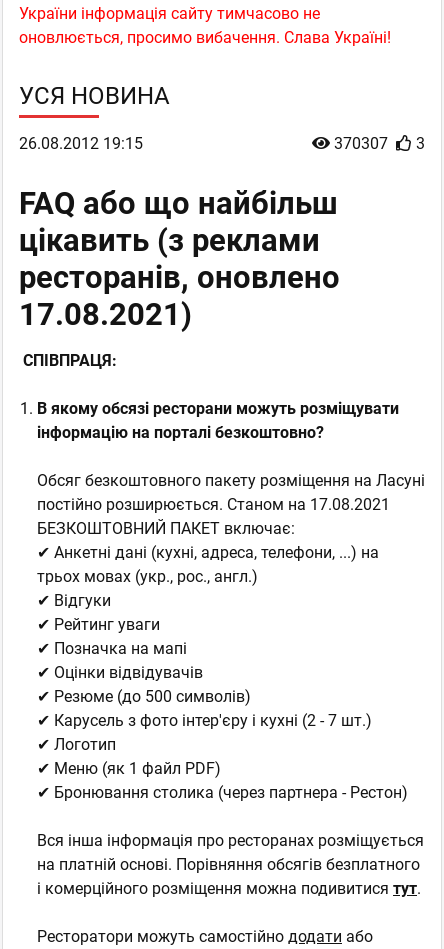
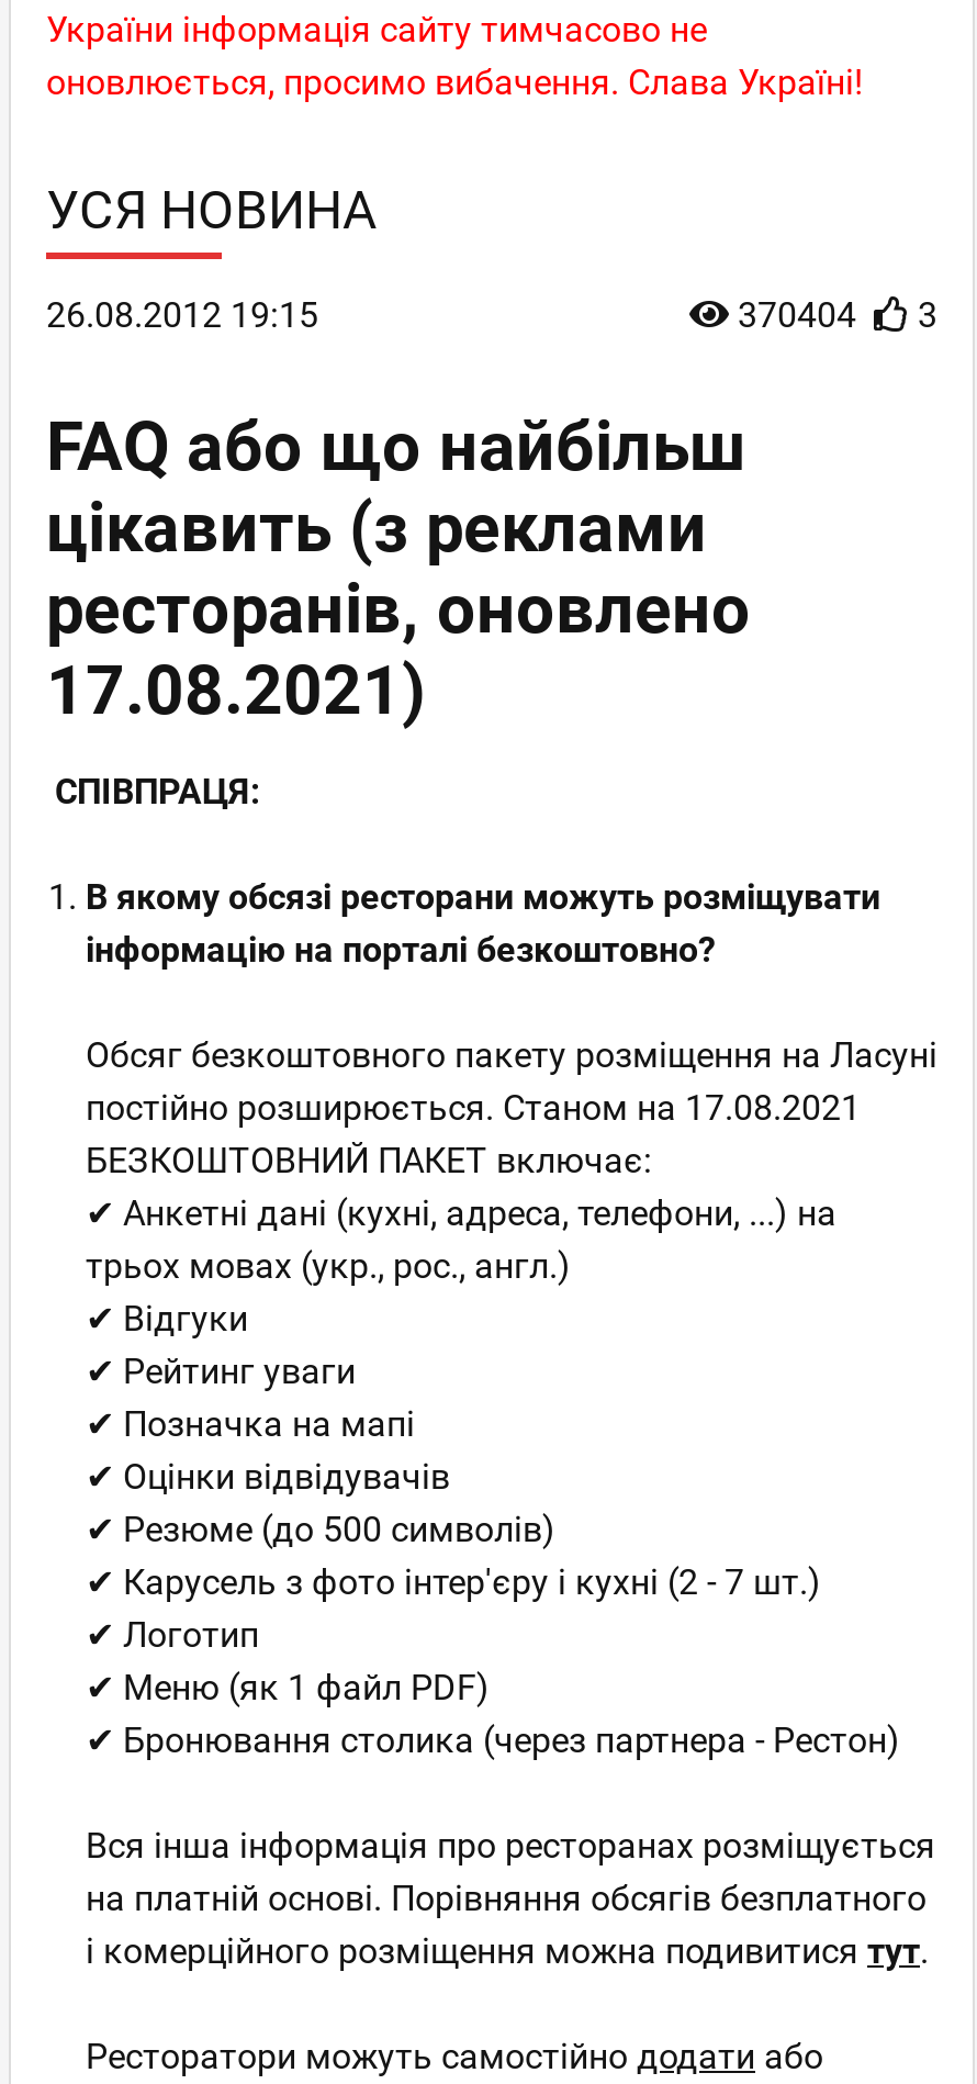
- 370307 3
+ 370404 3
